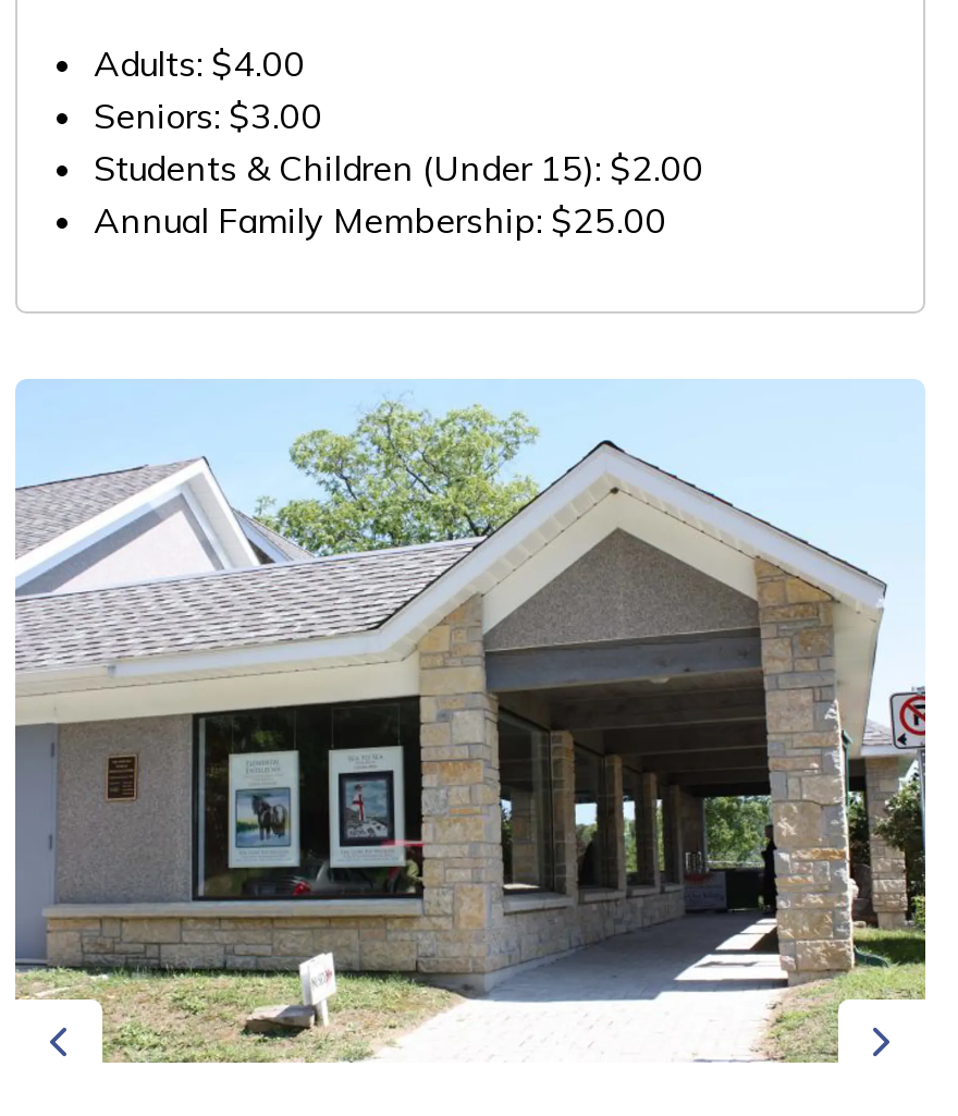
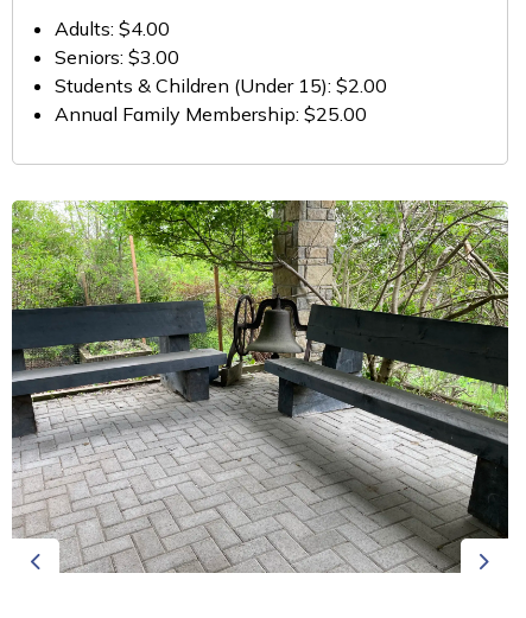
- [image]
+ [image]
